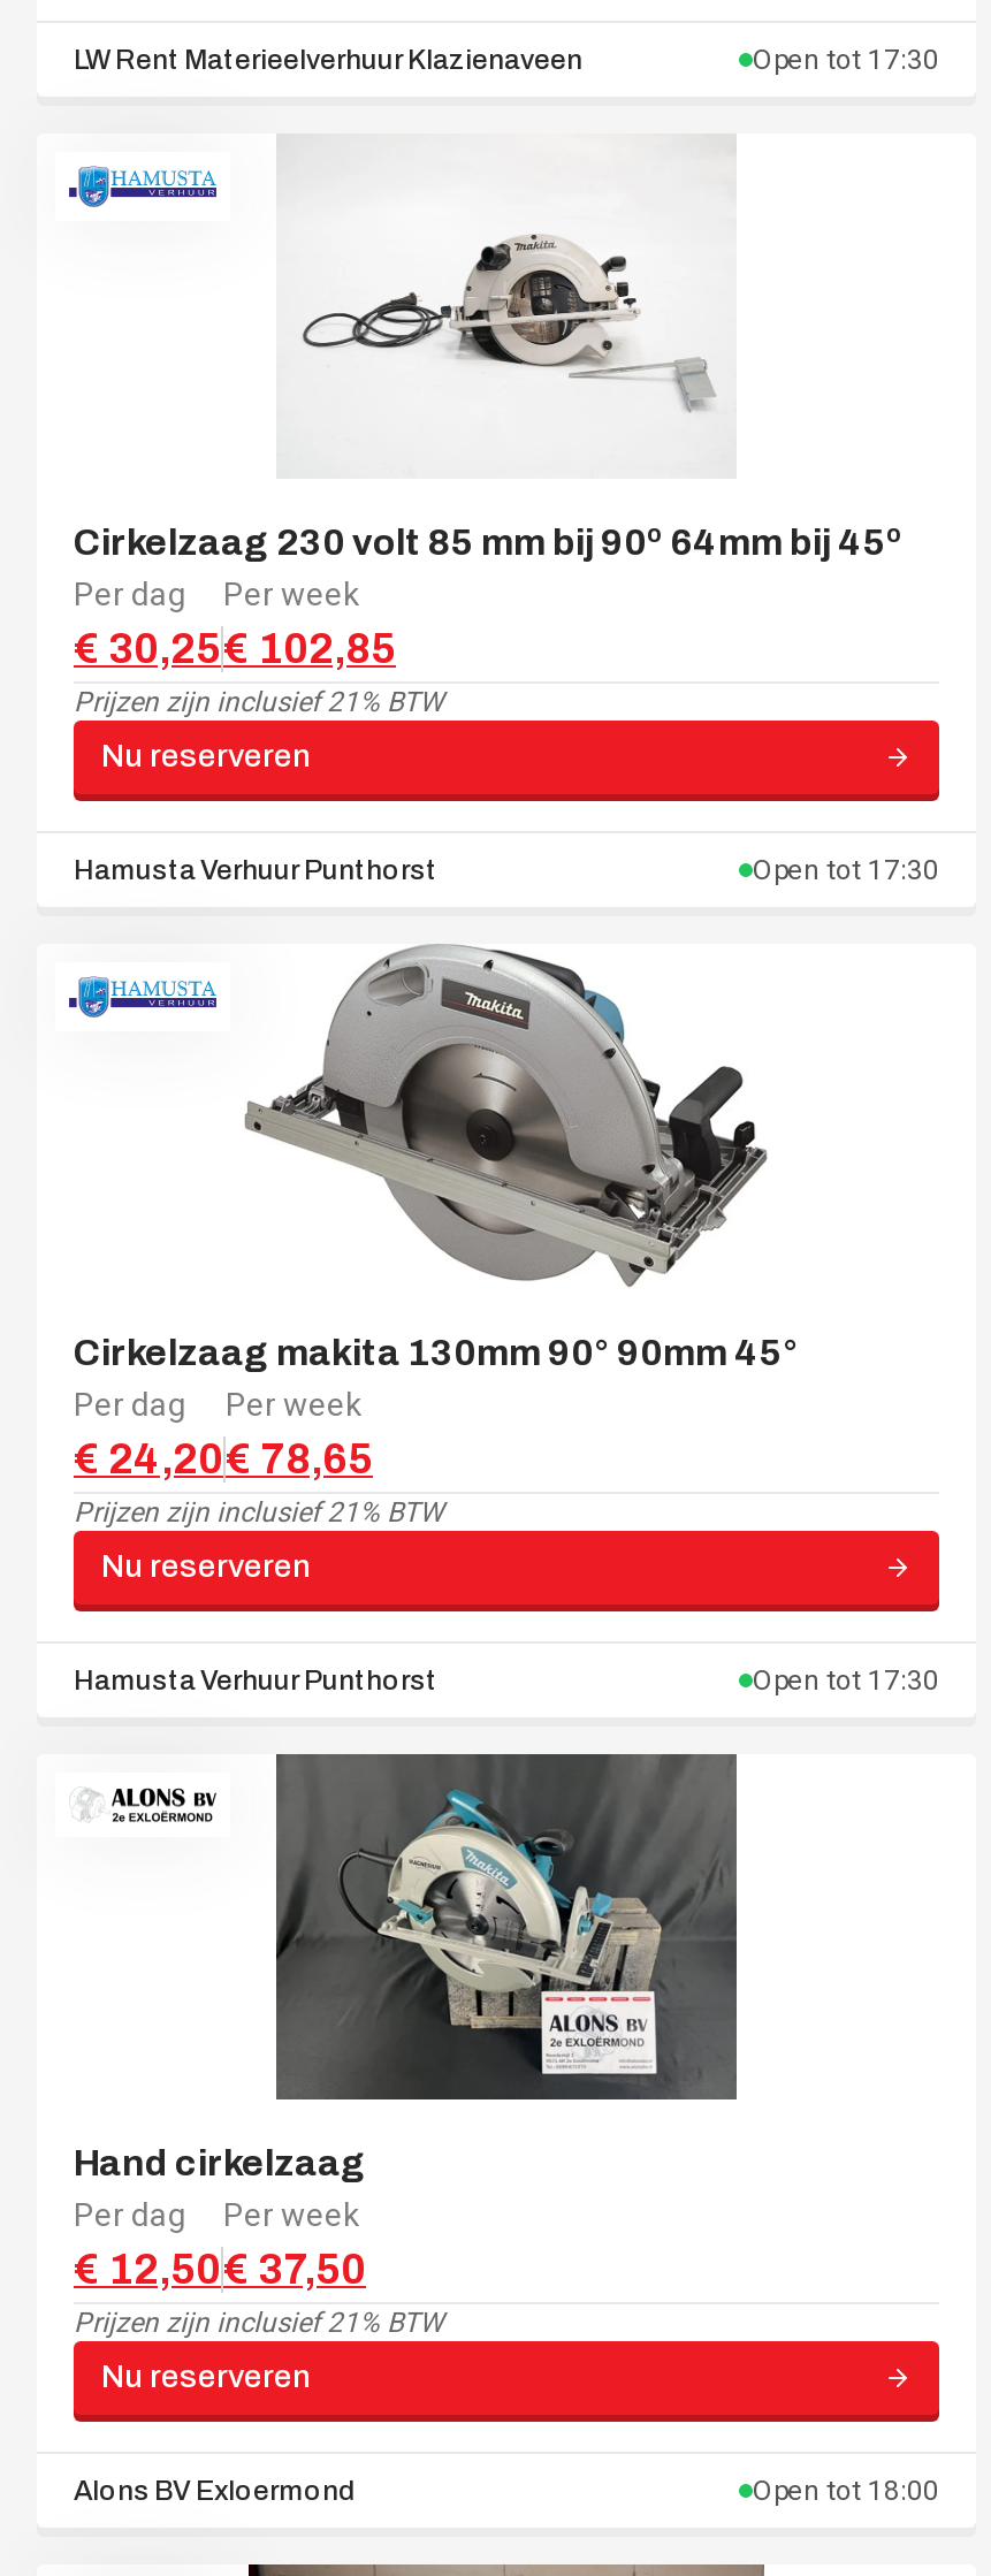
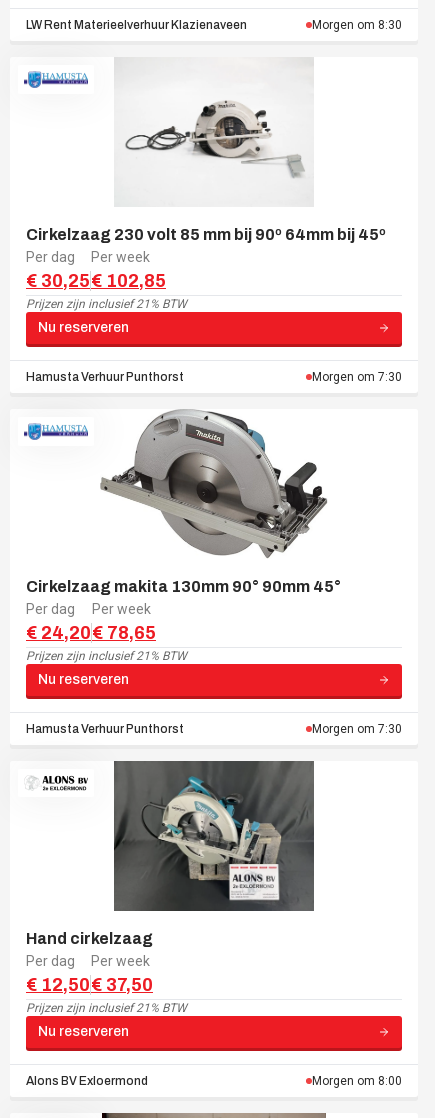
- Open tot 17:30
+ Morgen om 8:30

- Open tot 17:30
+ Morgen om 7:30

- Open tot 17:30
+ Morgen om 7:30

- Open tot 18:00
+ Morgen om 8:00
